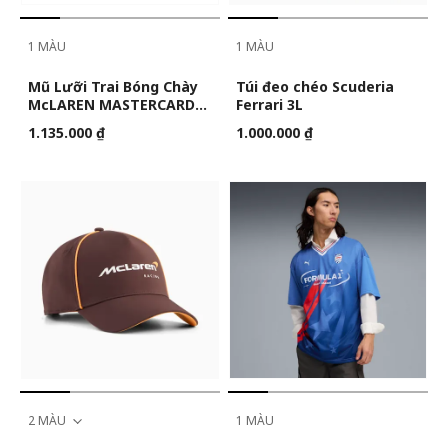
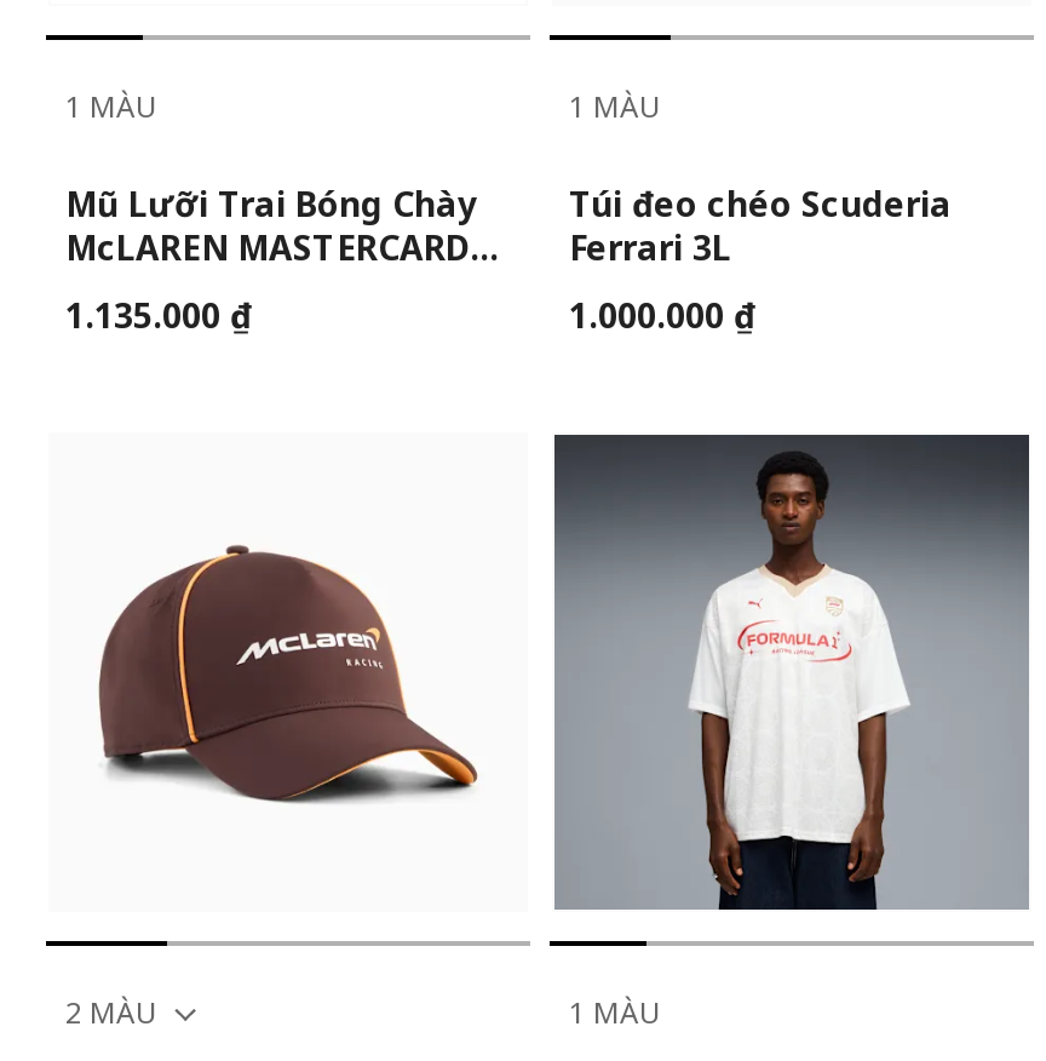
- [image]
+ [image]
